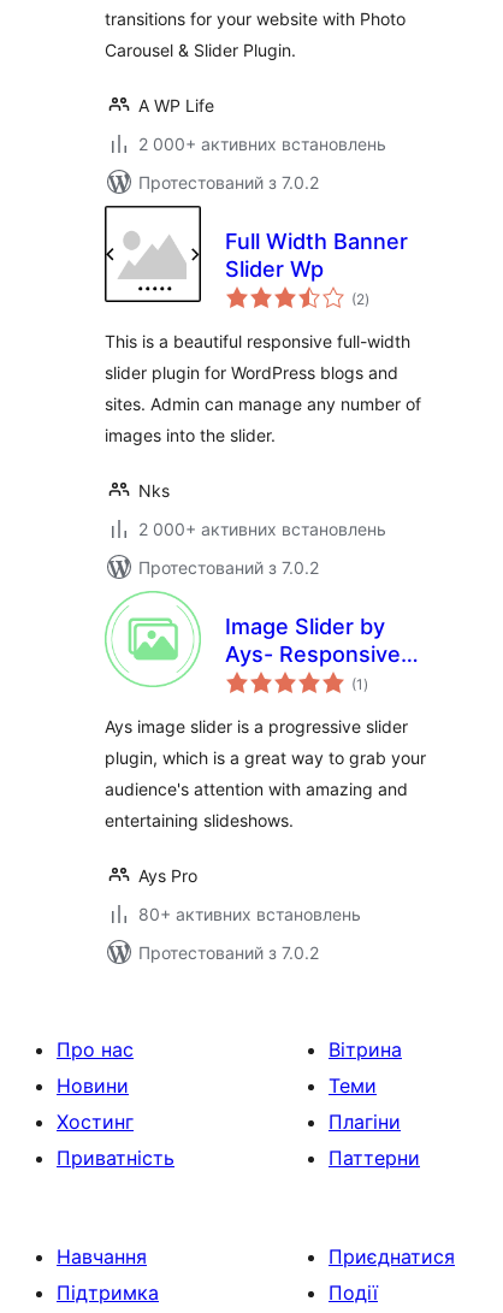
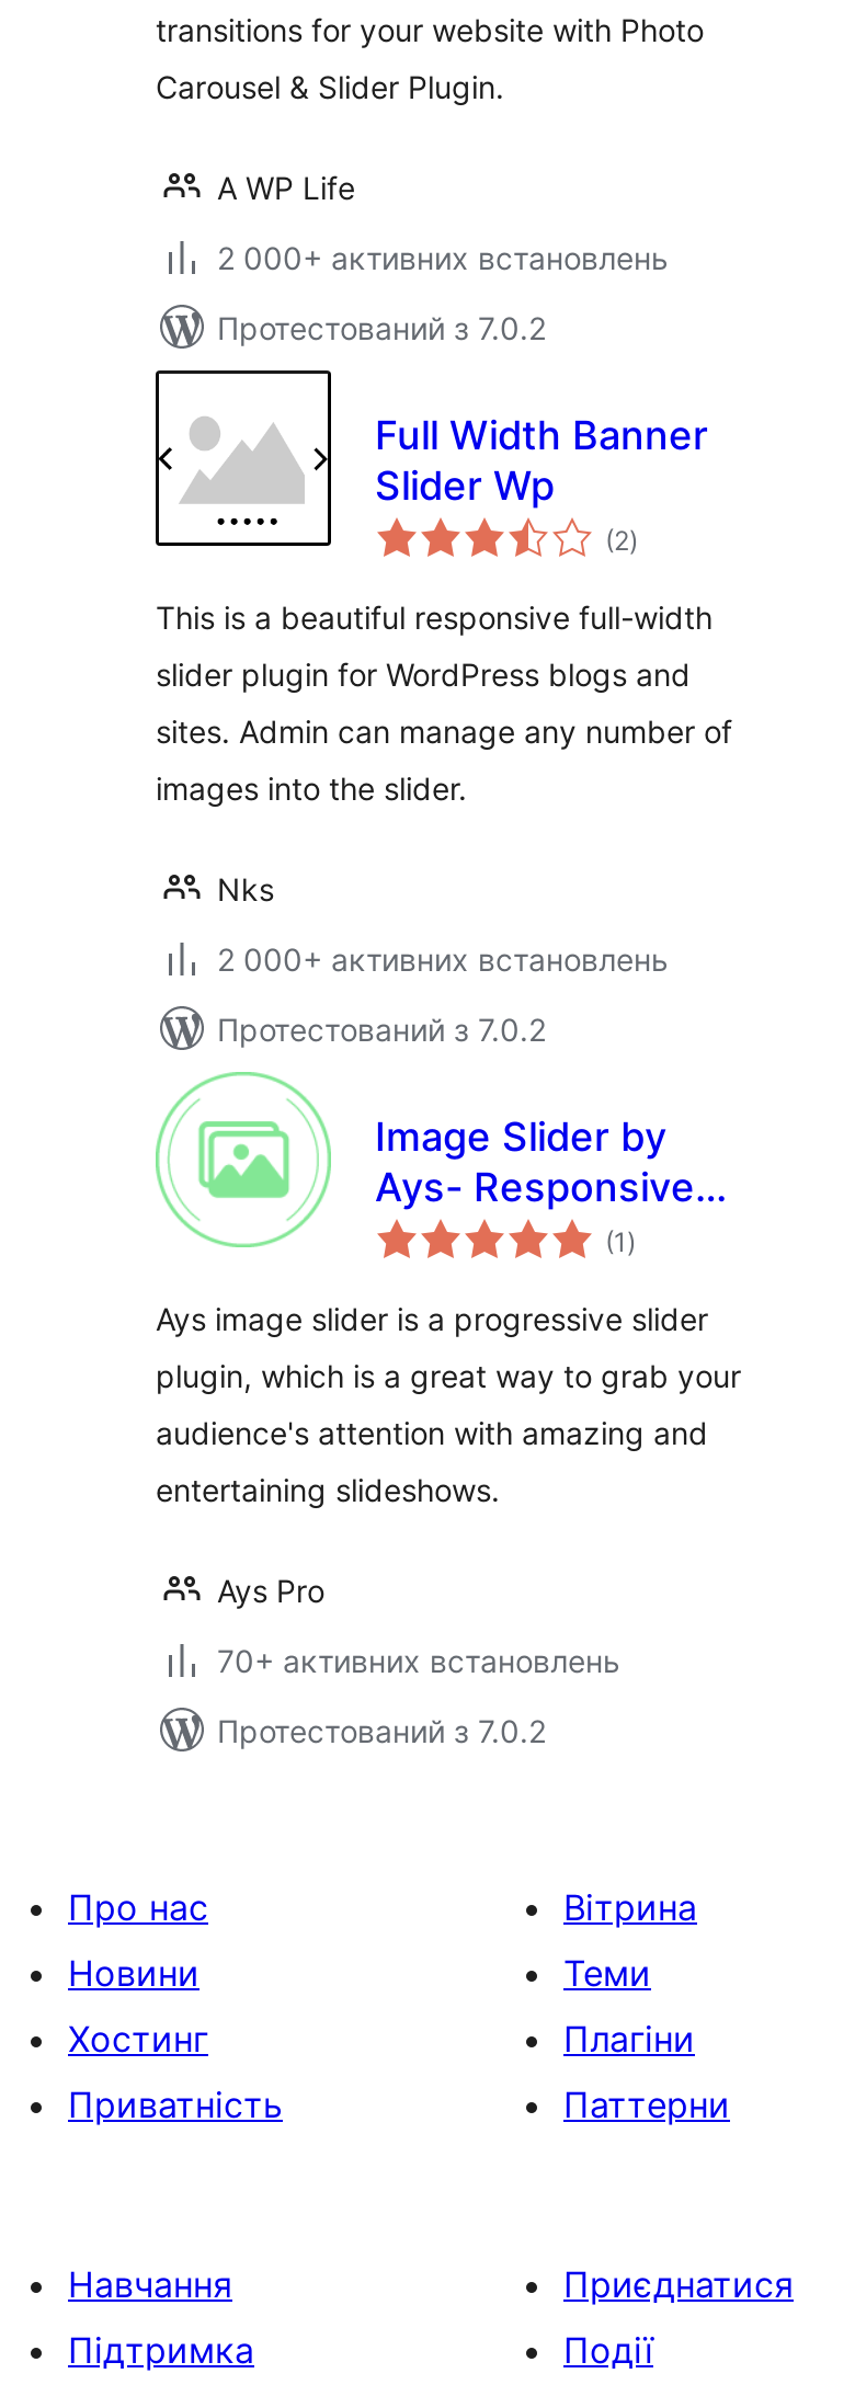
- 80+ активних встановлень
+ 70+ активних встановлень
